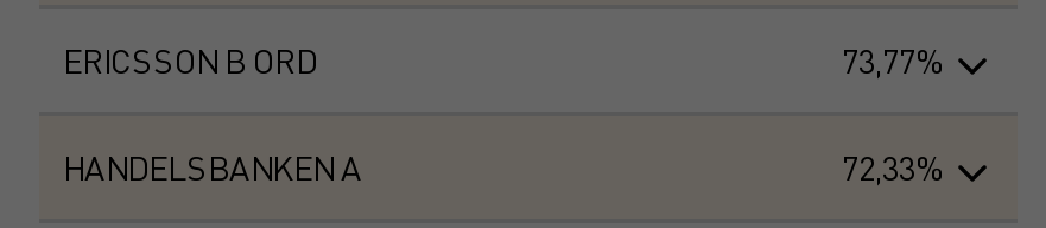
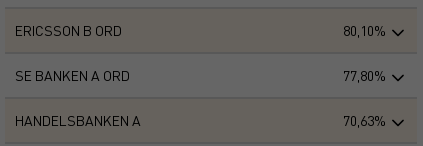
- 73,77%
+ 80,10%
+ SE BANKEN A ORD
+ 77,80%

- 72,33%
+ 70,63%
